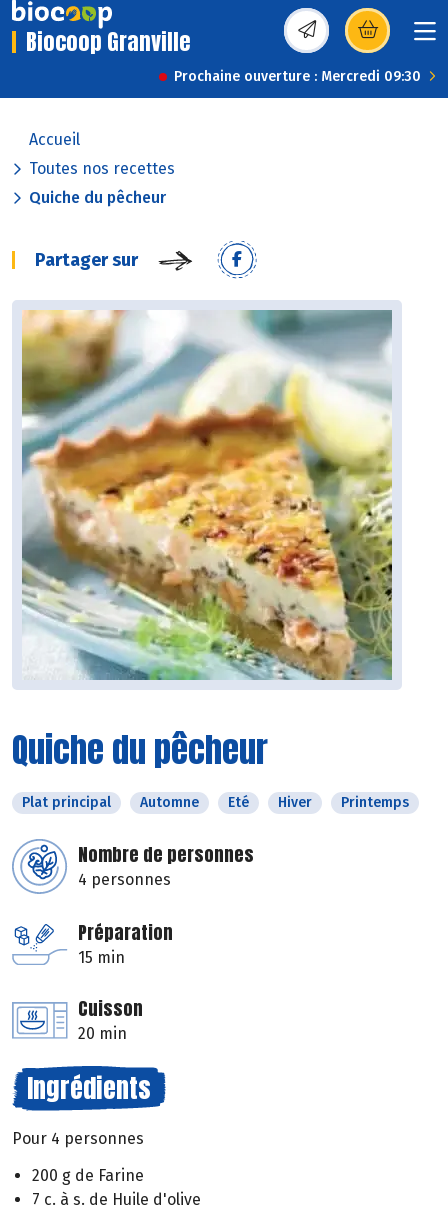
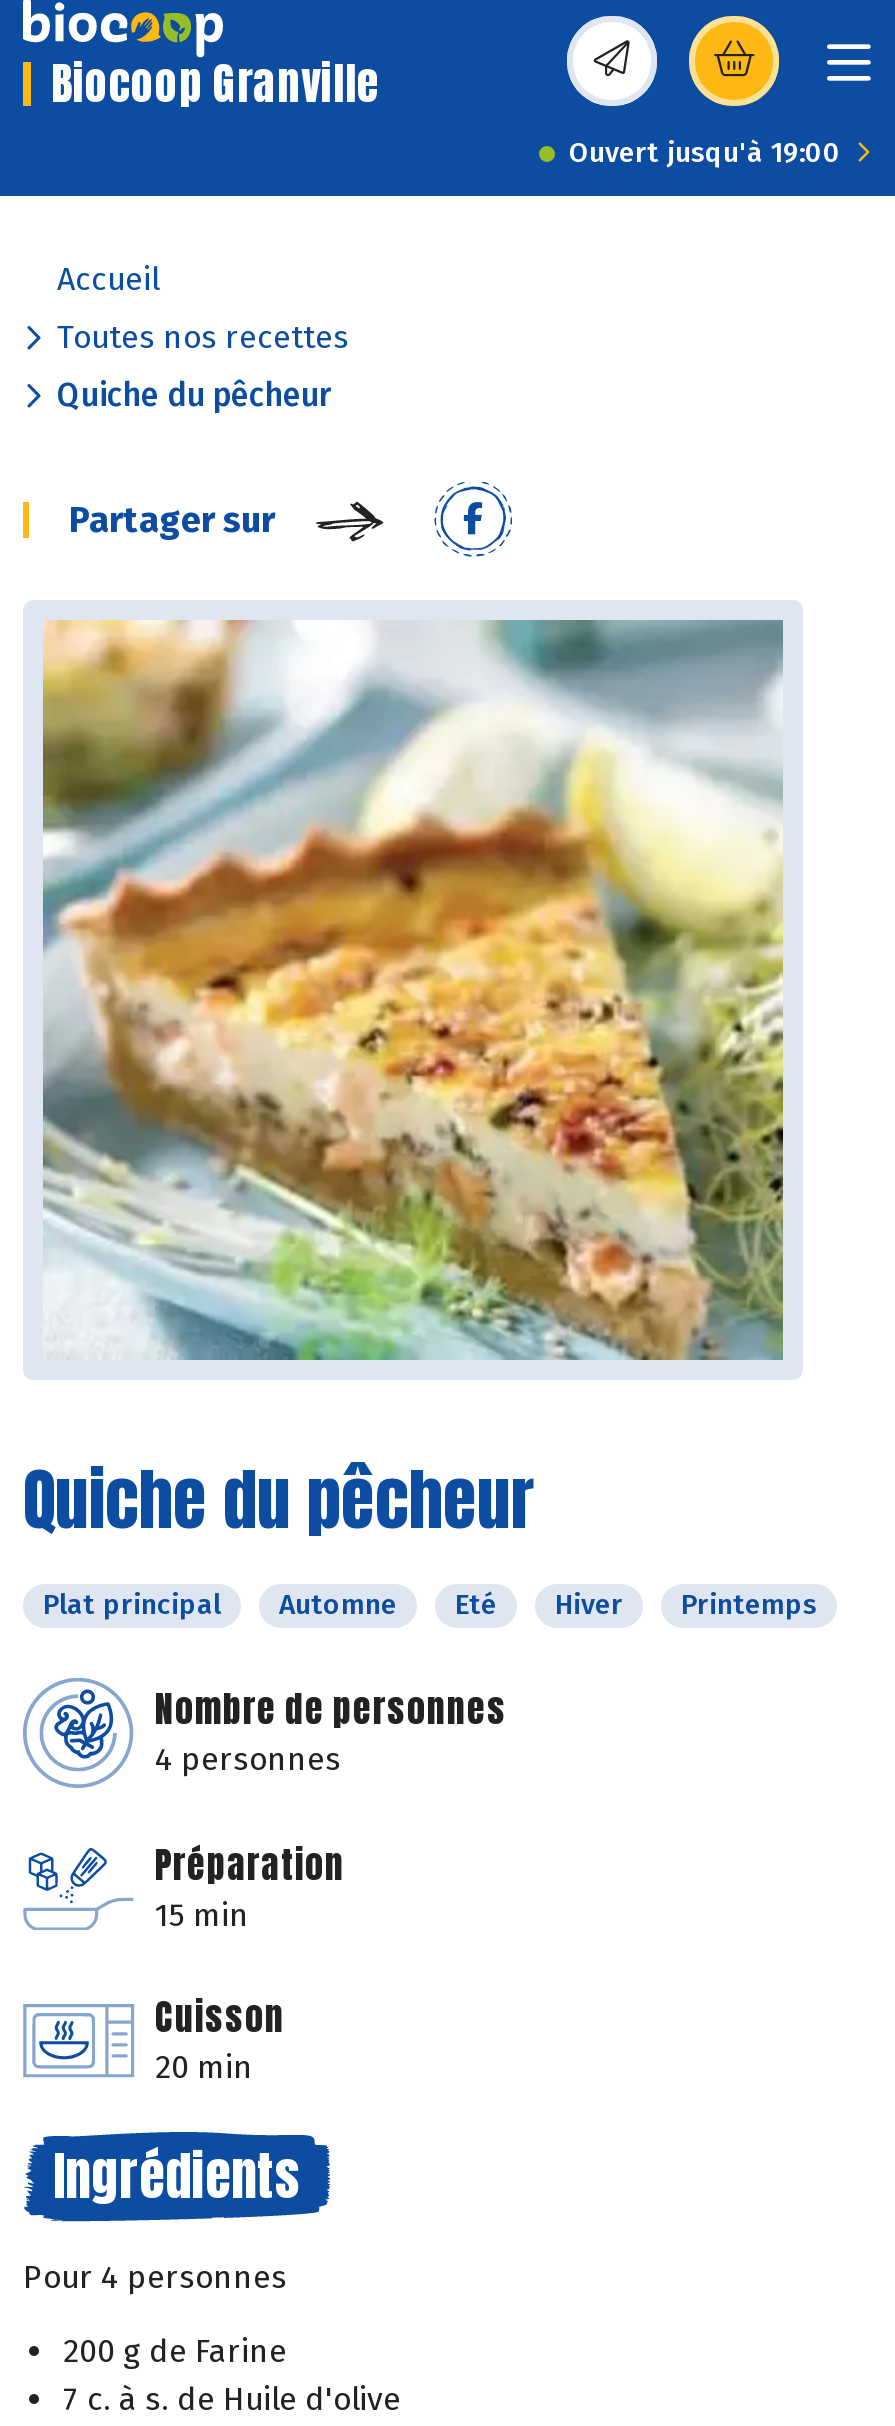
- Prochaine ouverture : Mercredi 09:30
+ Ouvert jusqu'à 19:00
